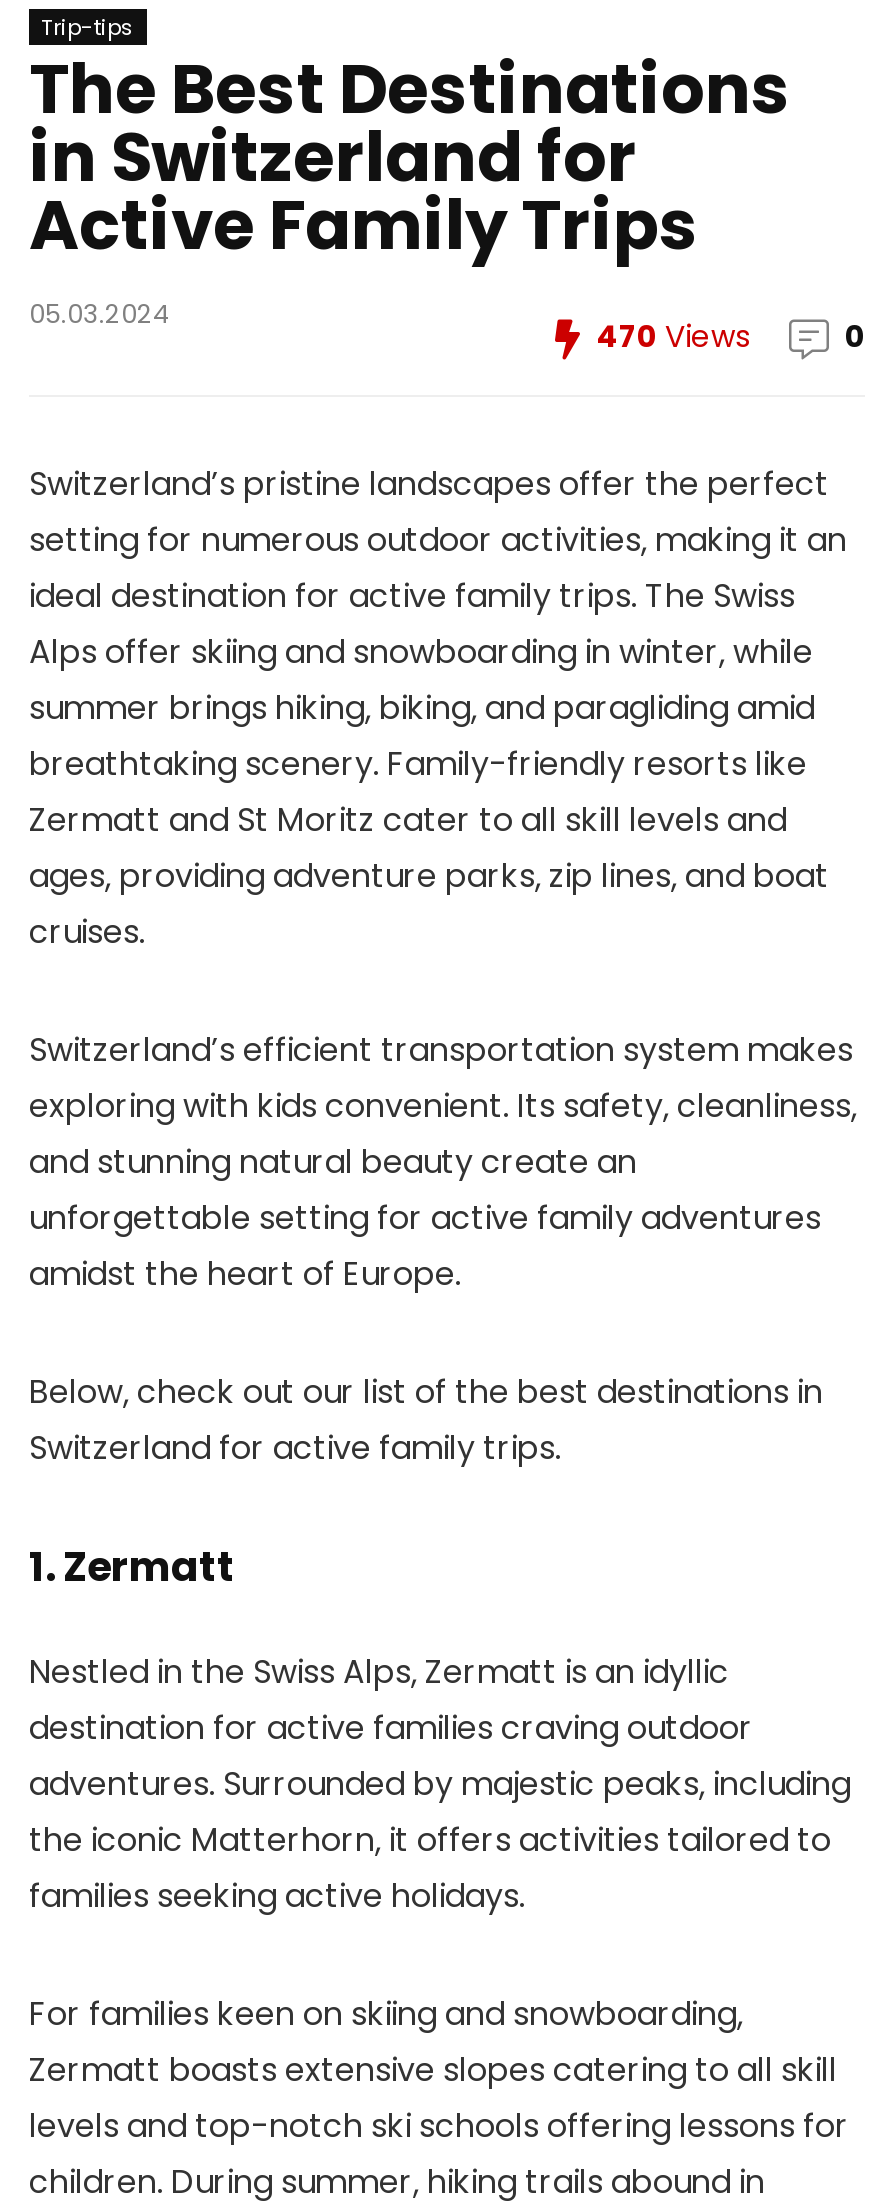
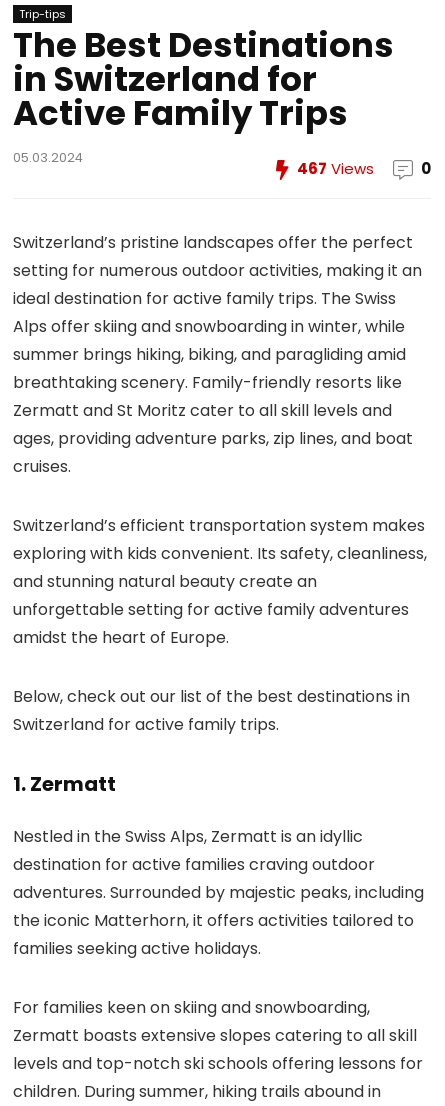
- 470 Views
+ 467 Views
